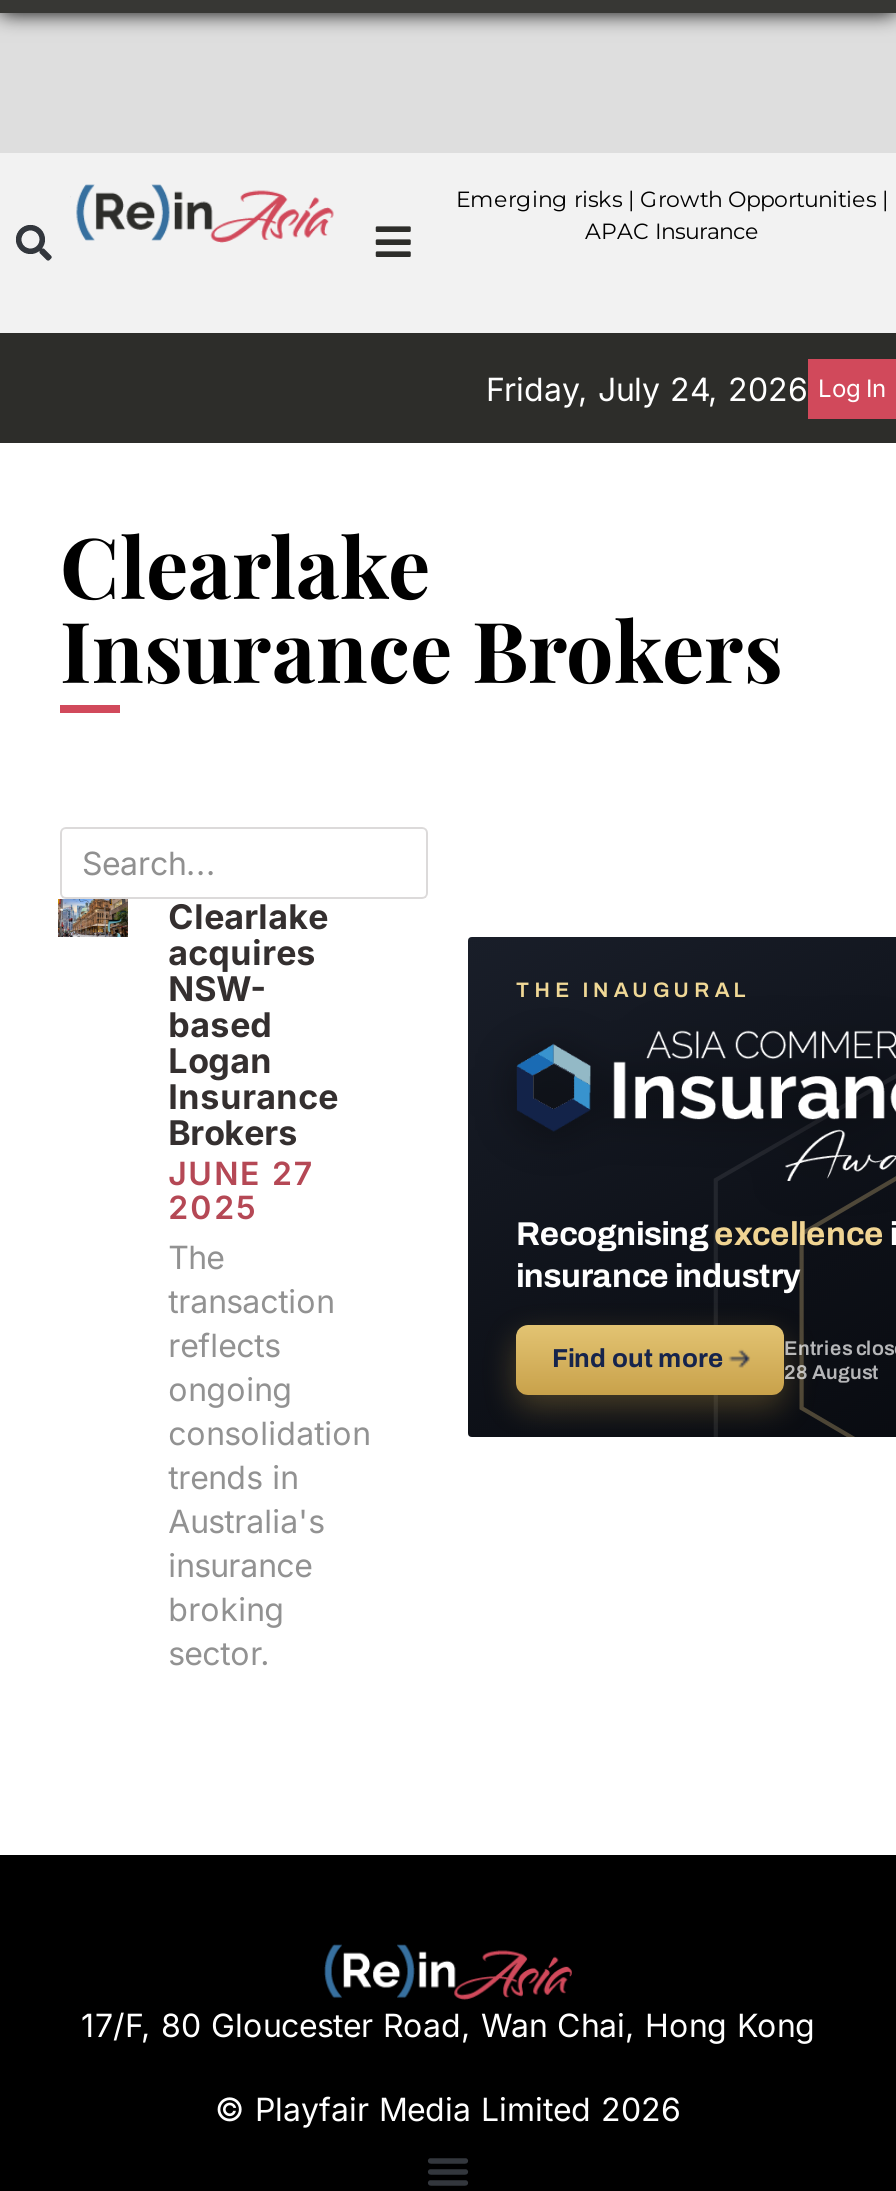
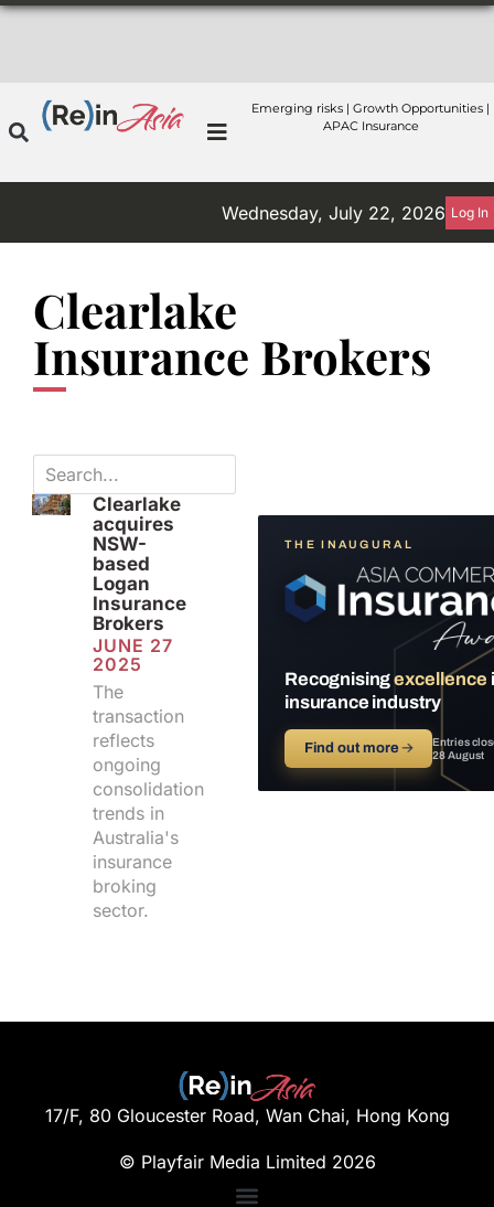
- Friday, July 24, 2026 Log In
+ Wednesday, July 22, 2026 Log In
